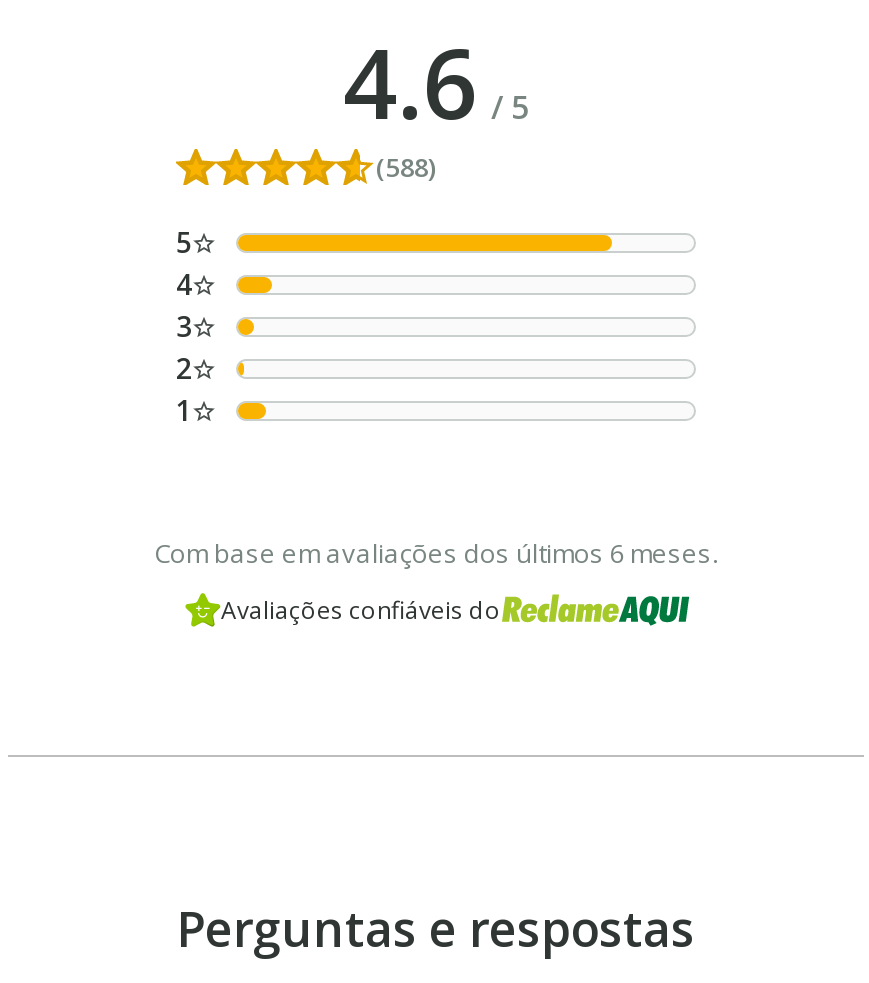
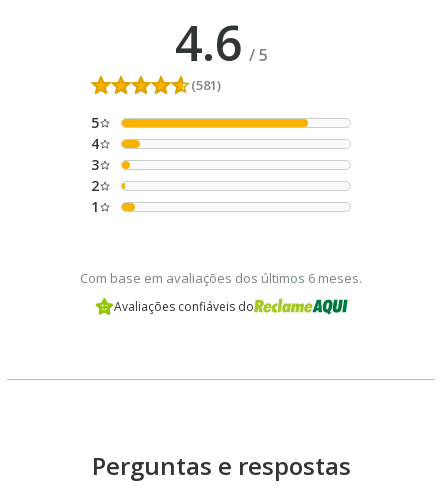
- (588)
+ (581)
